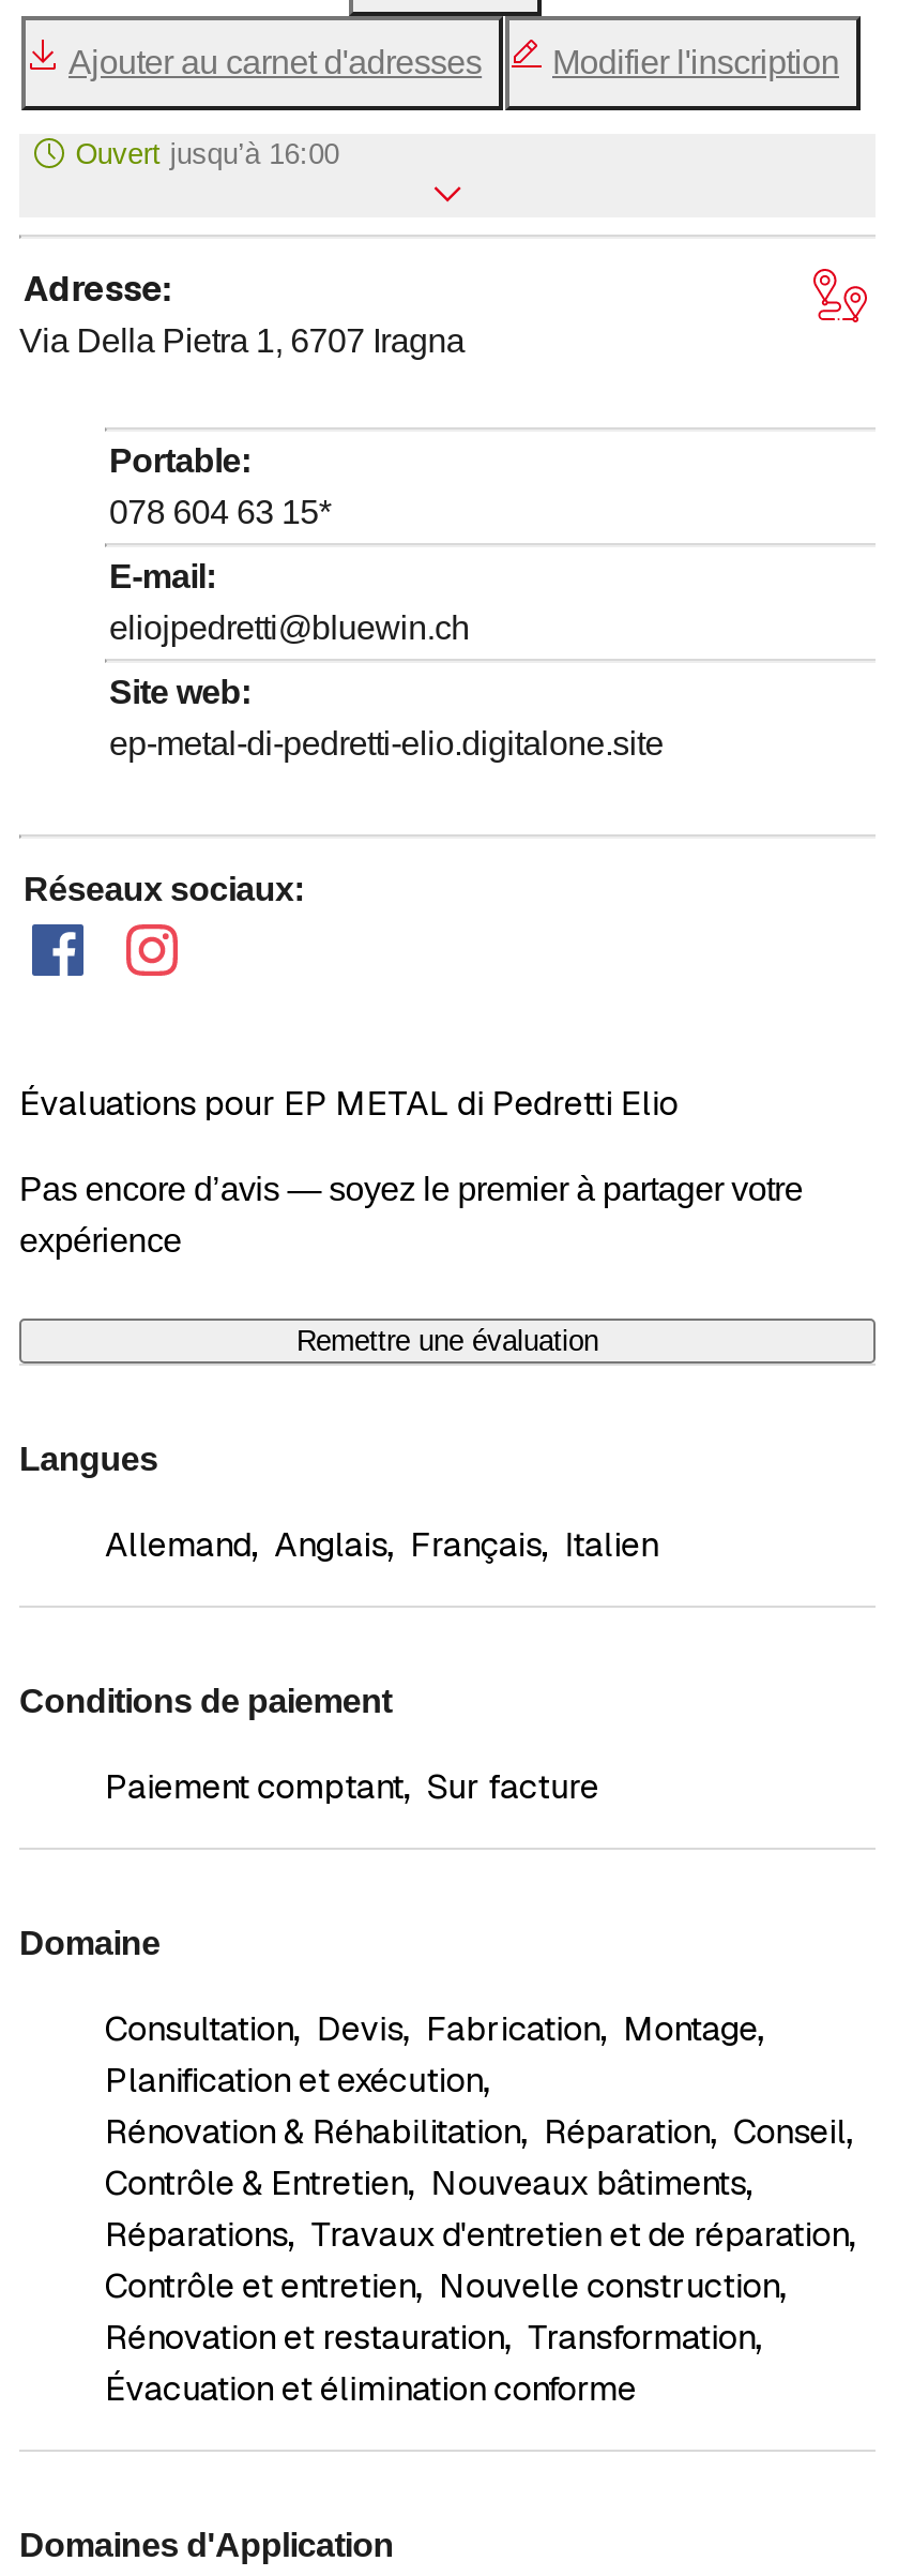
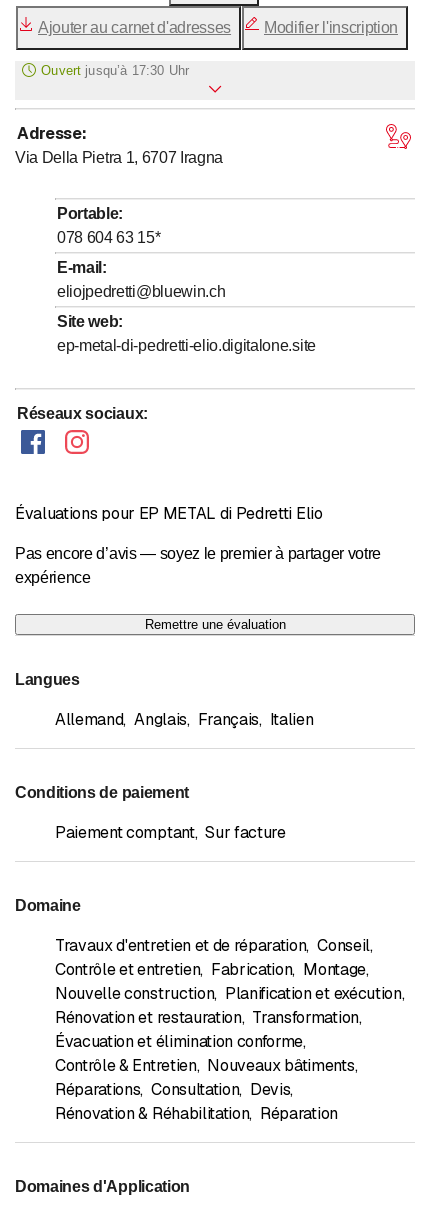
- Ouvert jusqu’à 16:00
+ Ouvert jusqu’à 17:30 Uhr

- Consultation, Devis, Fabrication, Montage,
- Planification et exécution,
- Rénovation & Réhabilitation, Réparation, Conseil,
- Réparations, Travaux d'entretien et de réparation,
- Contrôle et entretien, Nouvelle construction,
+ Travaux d'entretien et de réparation, Conseil,
+ Contrôle et entretien, Fabrication, Montage,
+ Nouvelle construction, Planification et exécution,

moved down: Contrôle & Entretien, Nouveaux bâtiments,

moved up: Rénovation et restauration, Transformation,

- Évacuation et élimination conforme
+ Évacuation et élimination conforme,
+ Réparations, Consultation, Devis,
+ Rénovation & Réhabilitation, Réparation
